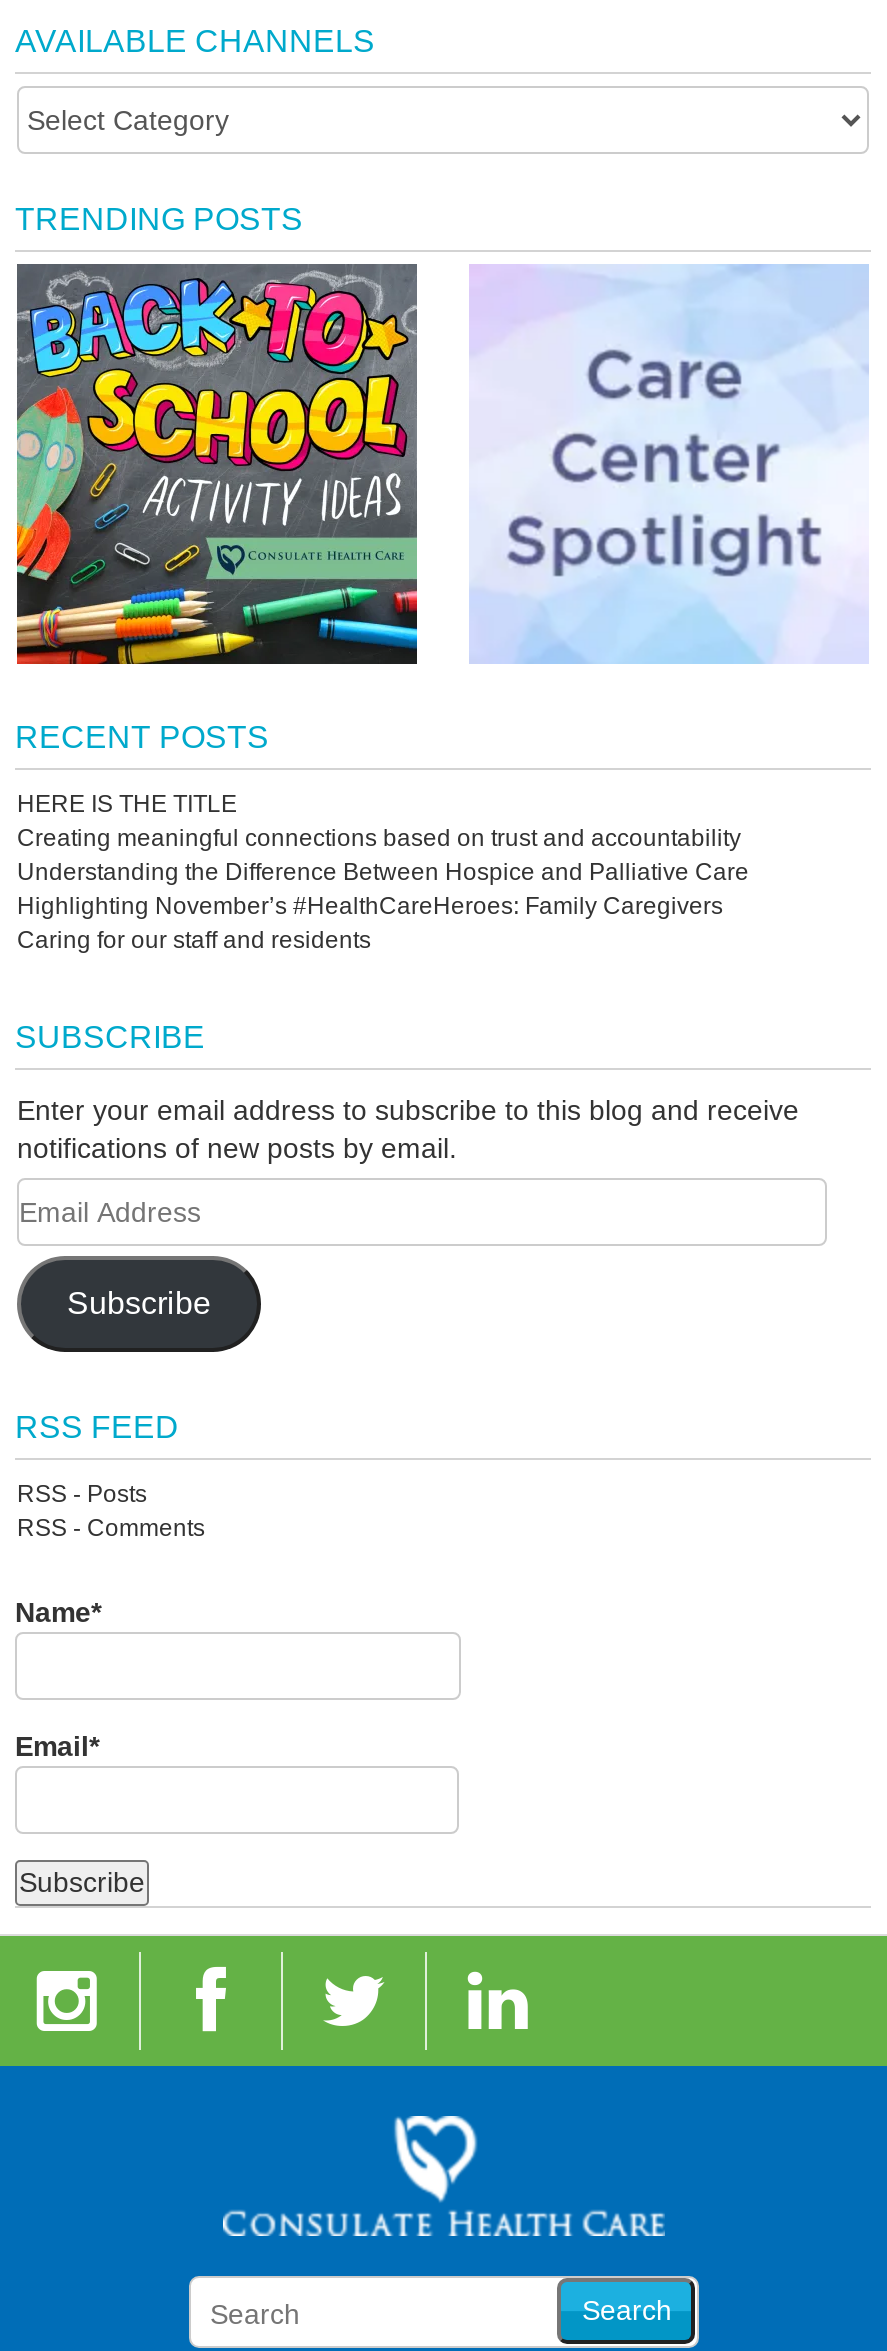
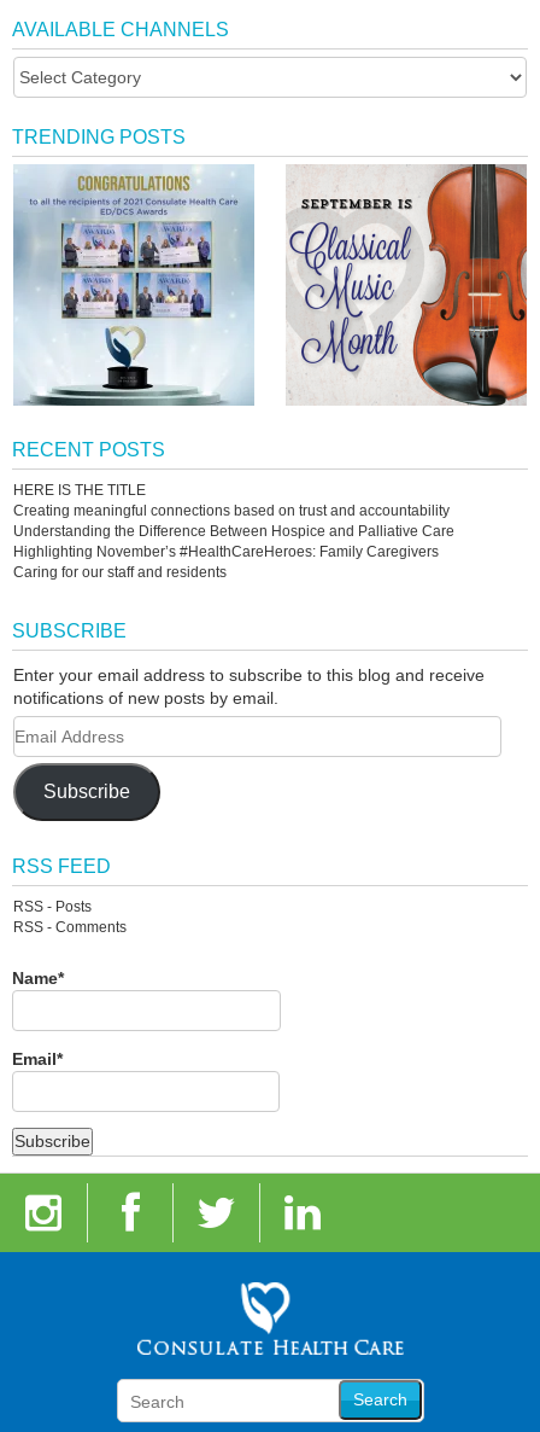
- [image]
+ [image]

- [image]
+ [image]
